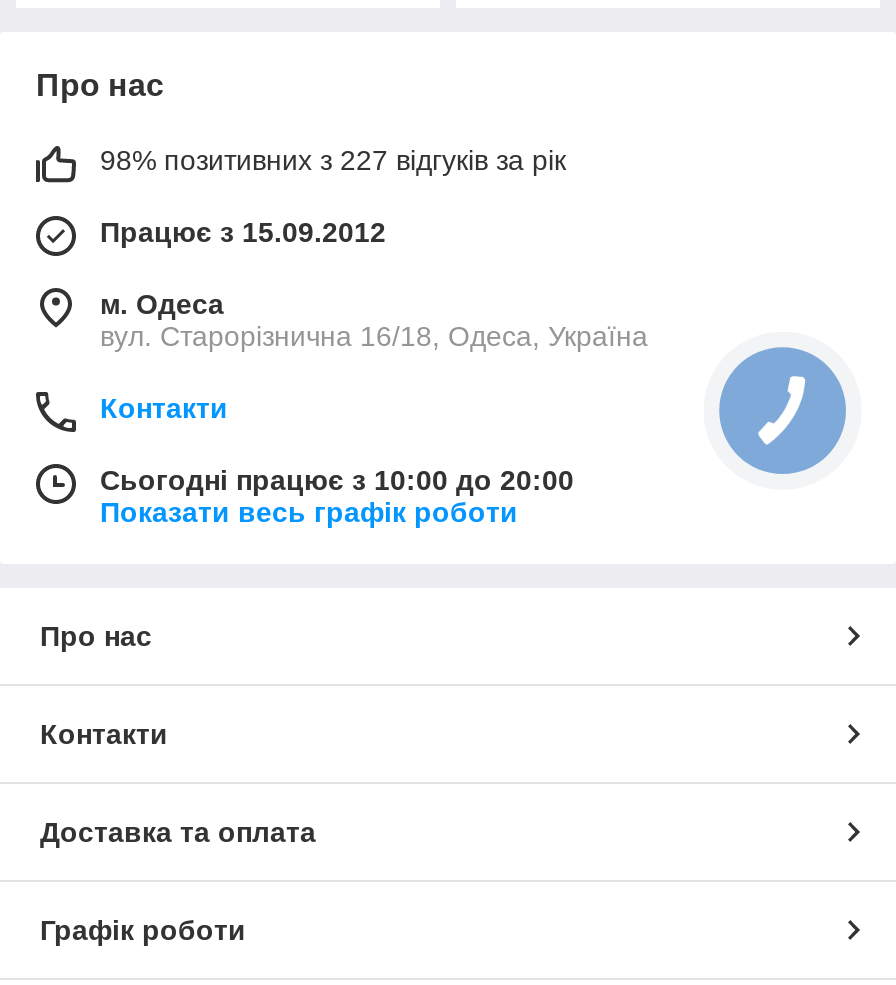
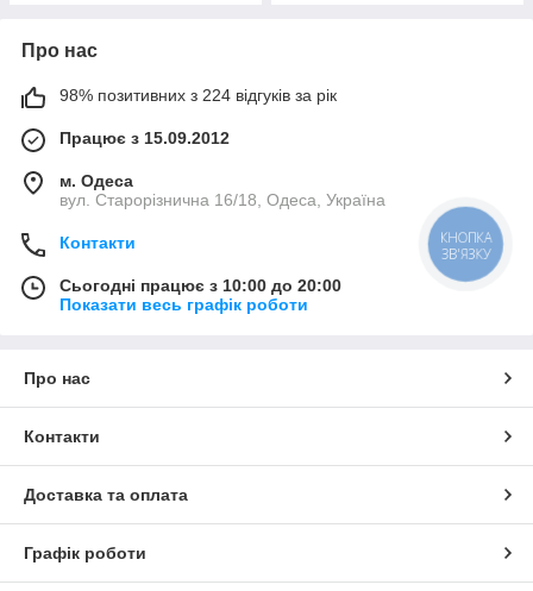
- 98% позитивних з 227 відгуків за рік
+ 98% позитивних з 224 відгуків за рік

+ КНОПКА
+ ЗВ'ЯЗКУ
